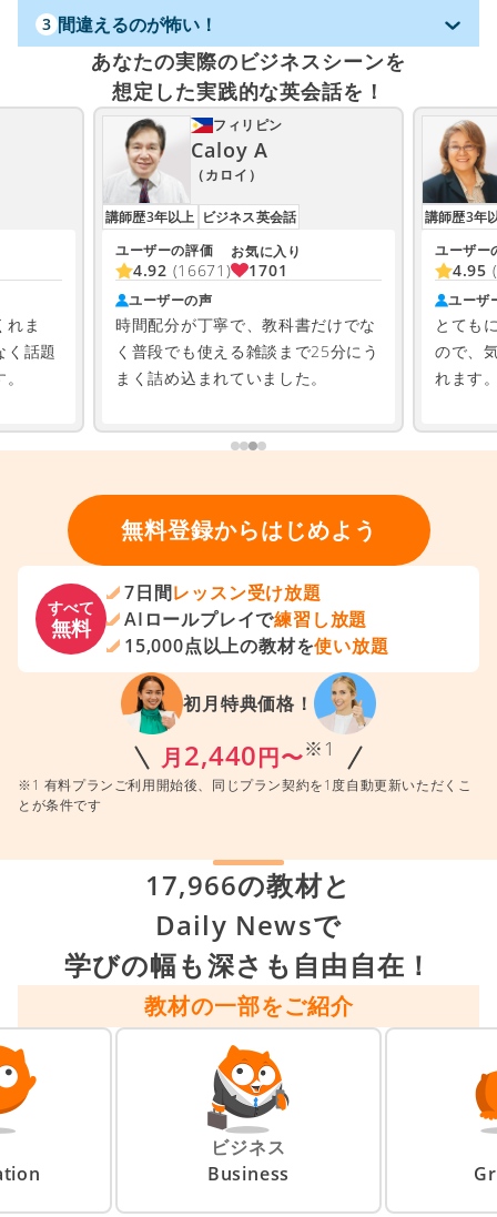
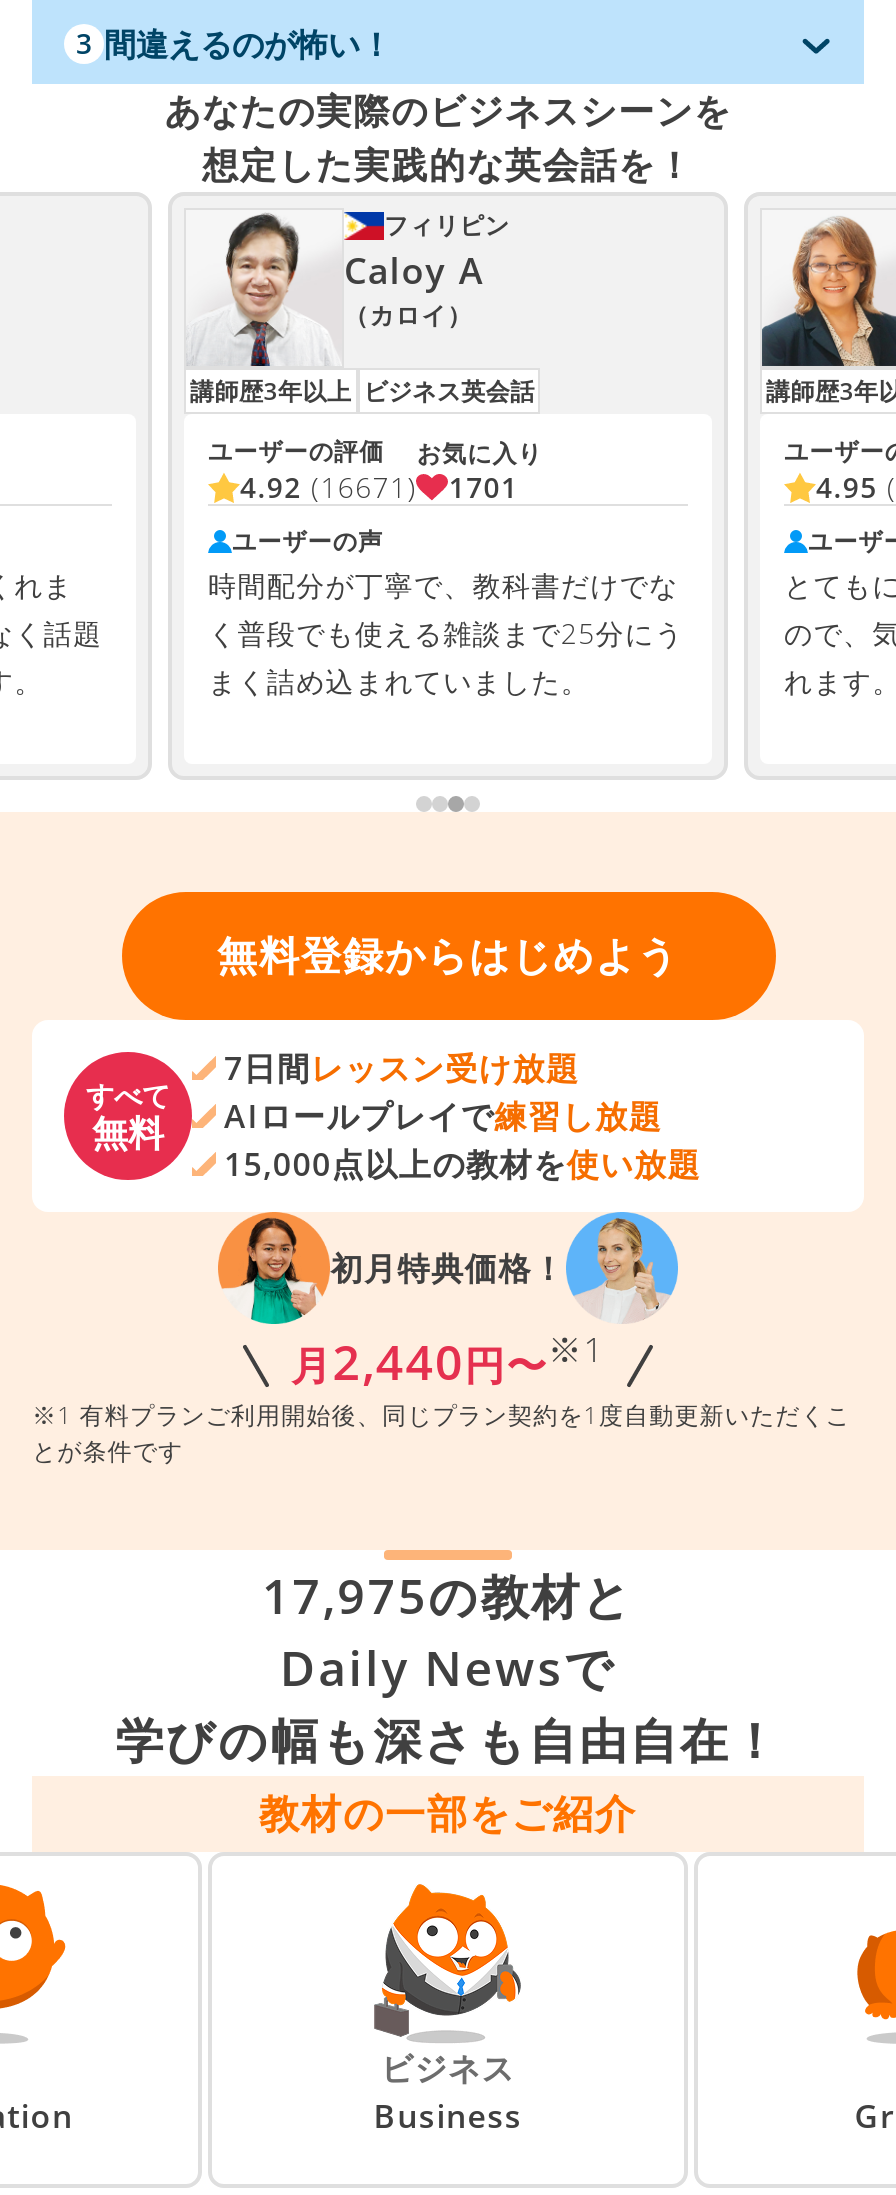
- 17,966の教材と
+ 17,975の教材と
